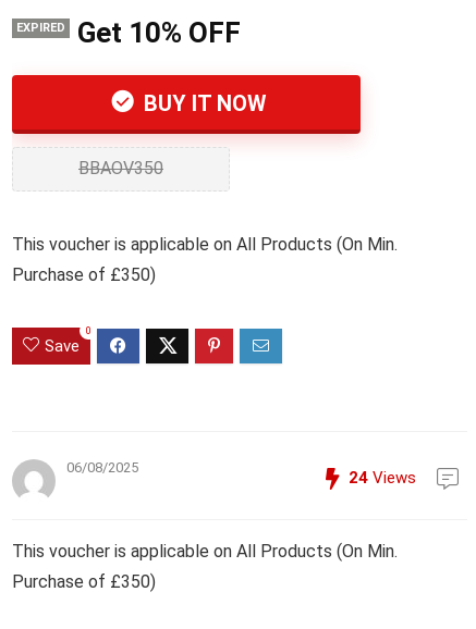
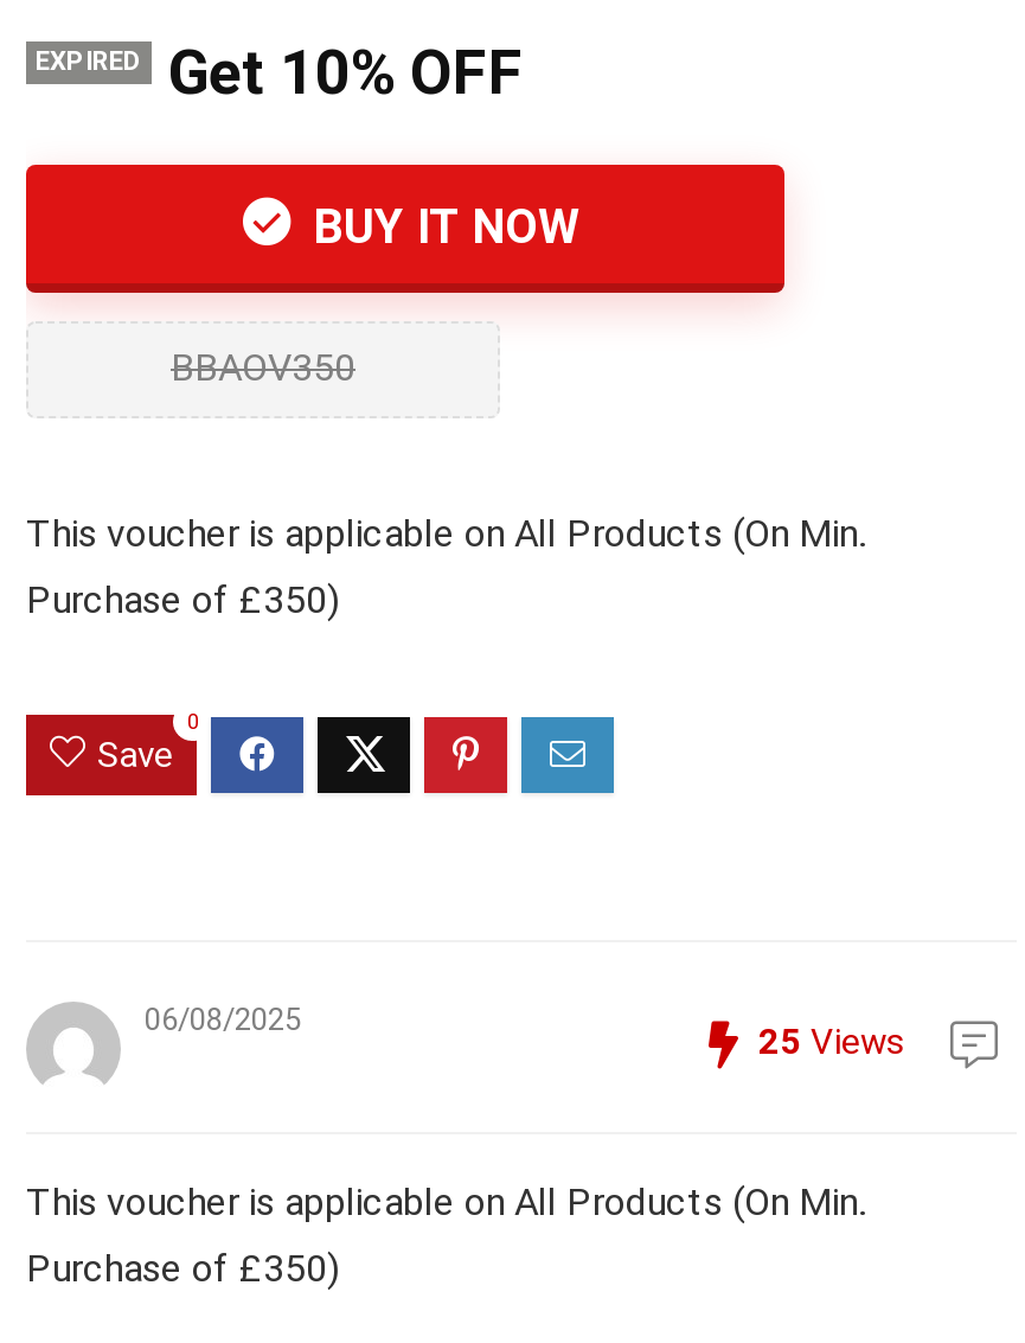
- 24 Views
+ 25 Views
